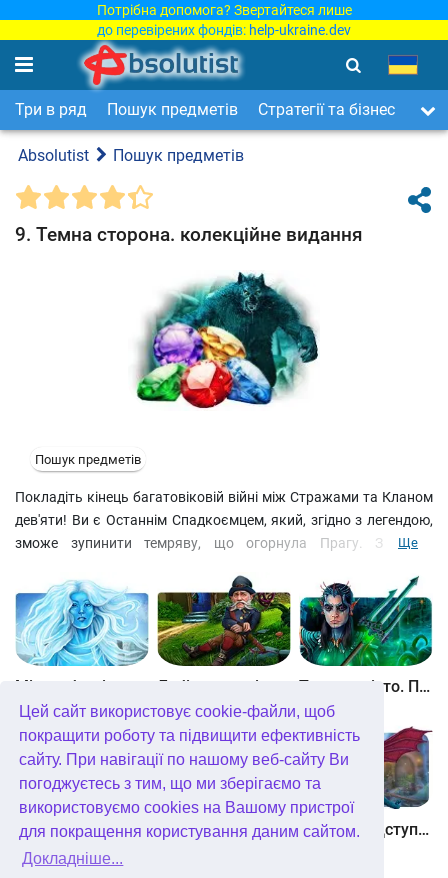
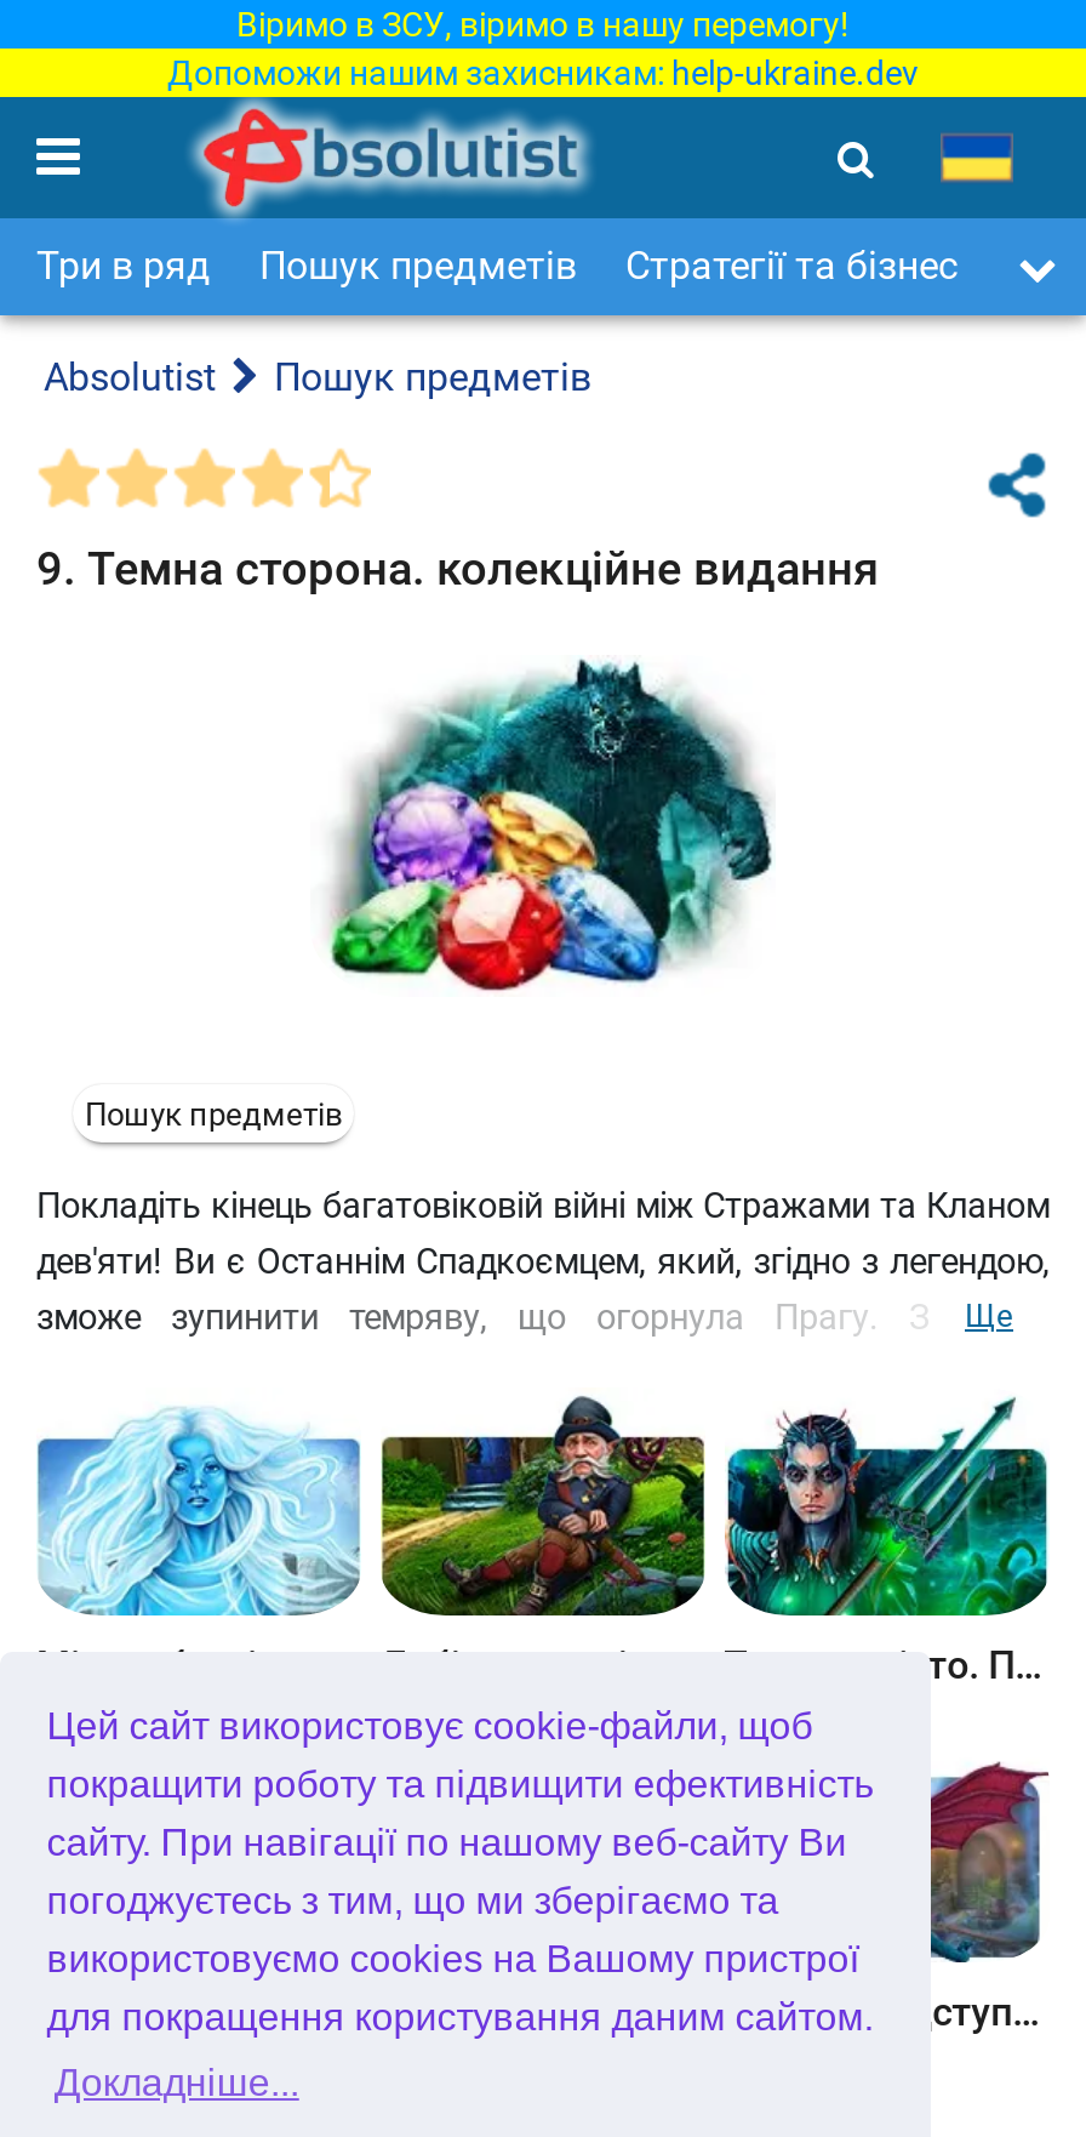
- Потрібна допомога? Звертайтеся лише
- до перевірених фондів: help-ukraine.dev
+ Віримо в ЗСУ, віримо в нашу перемогу!
+ Допоможи нашим захисникам: help-ukraine.dev
